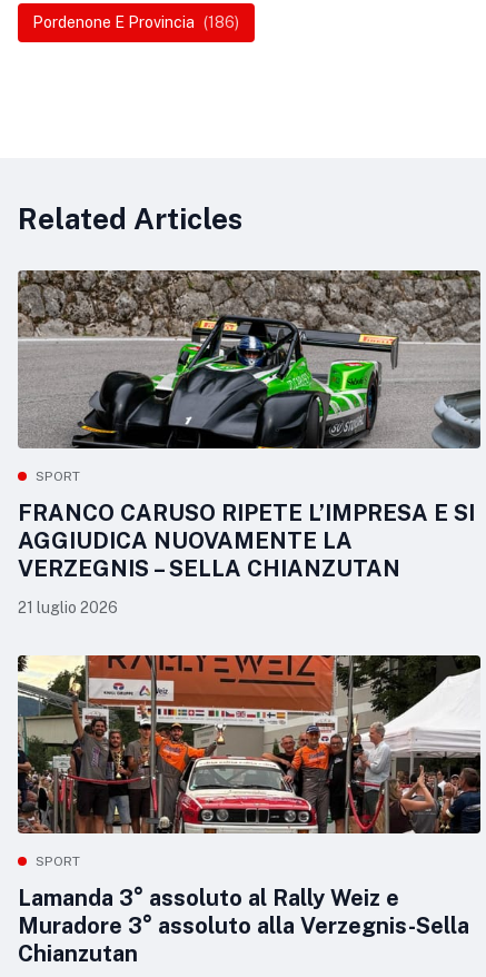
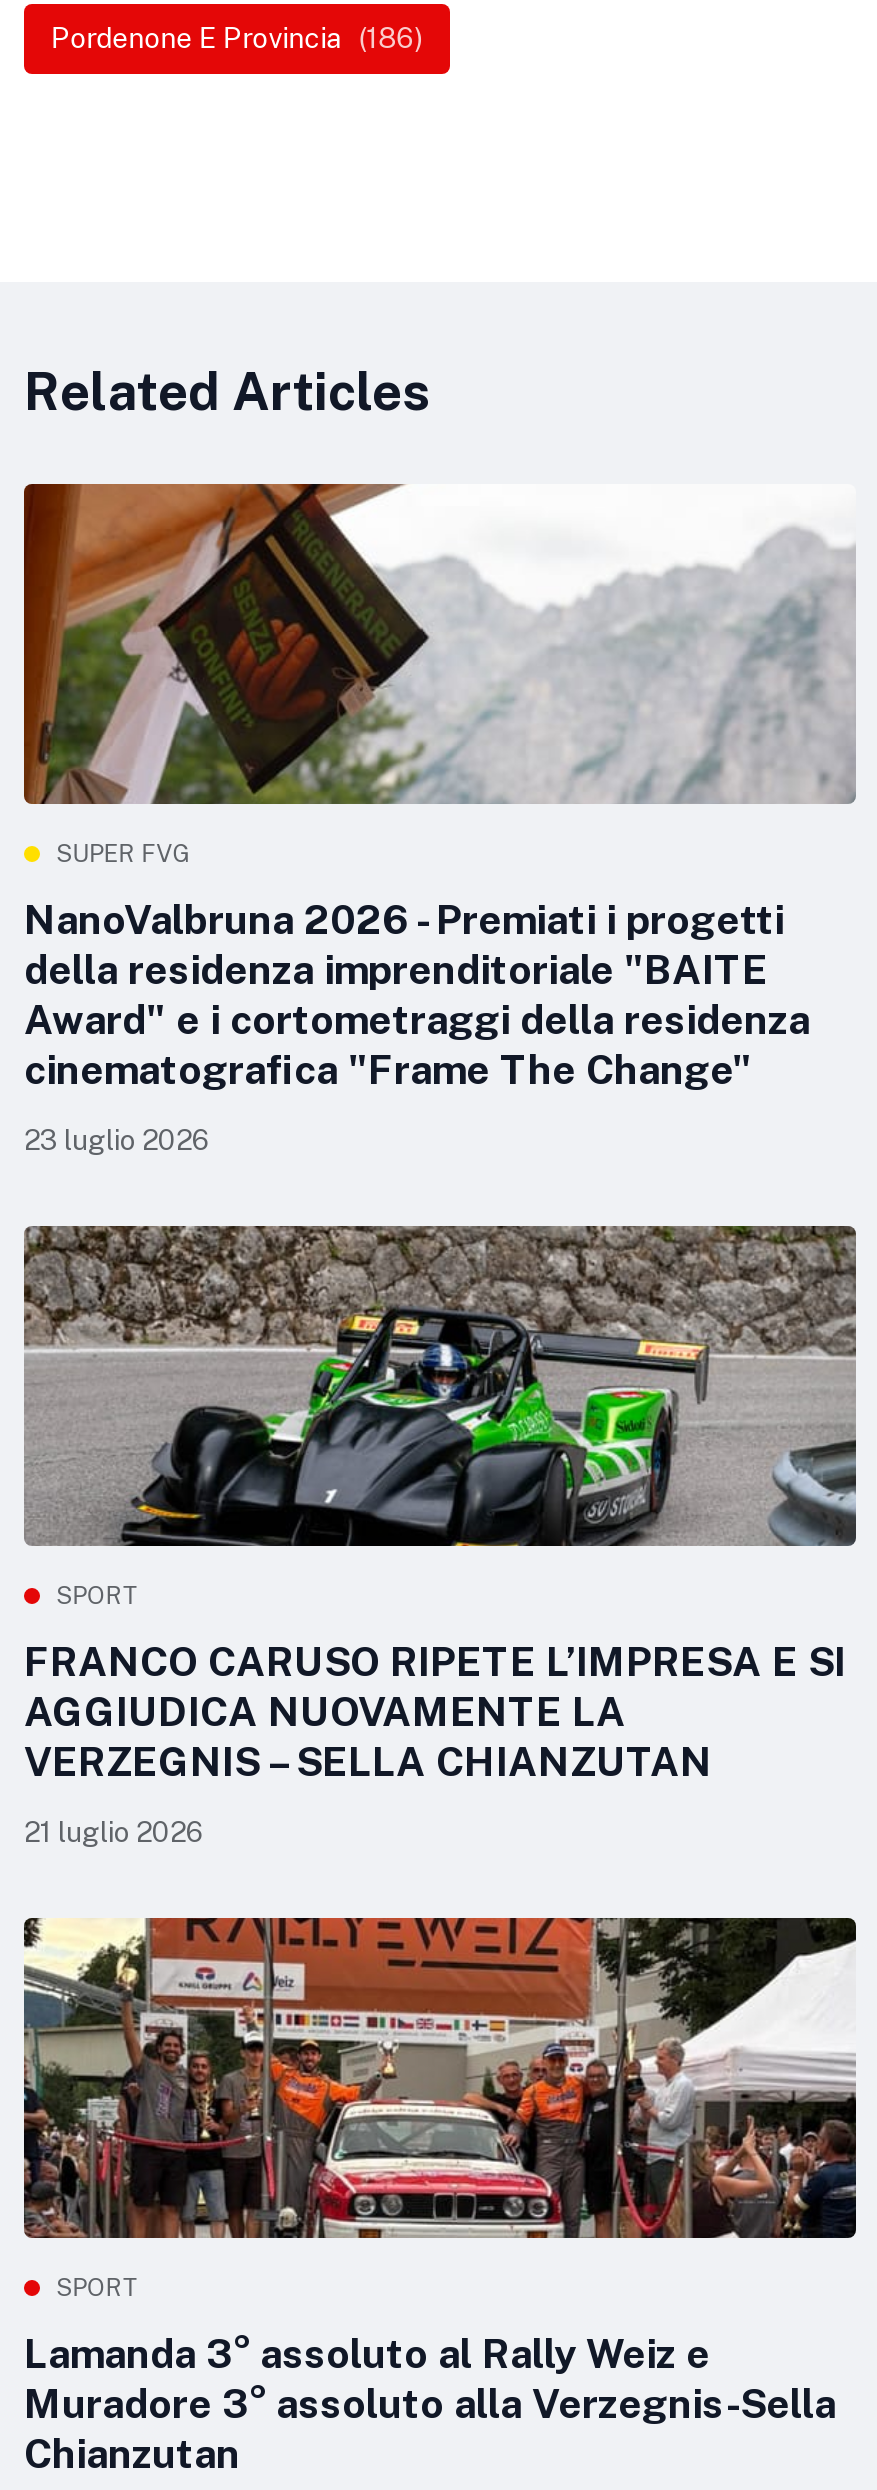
+ [image]
+ SUPER FVG
+ NanoValbruna 2026 - Premiati i progetti
+ della residenza imprenditoriale "BAITE
+ Award" e i cortometraggi della residenza
+ cinematografica "Frame The Change"
+ 23 luglio 2026
